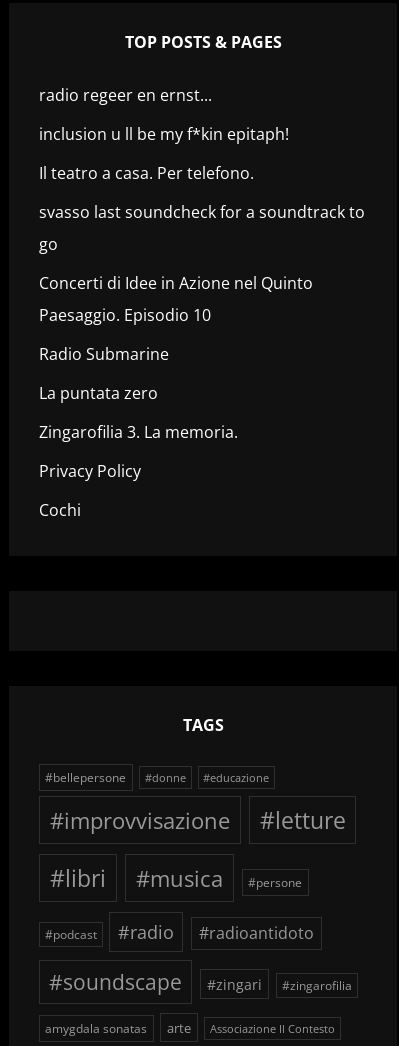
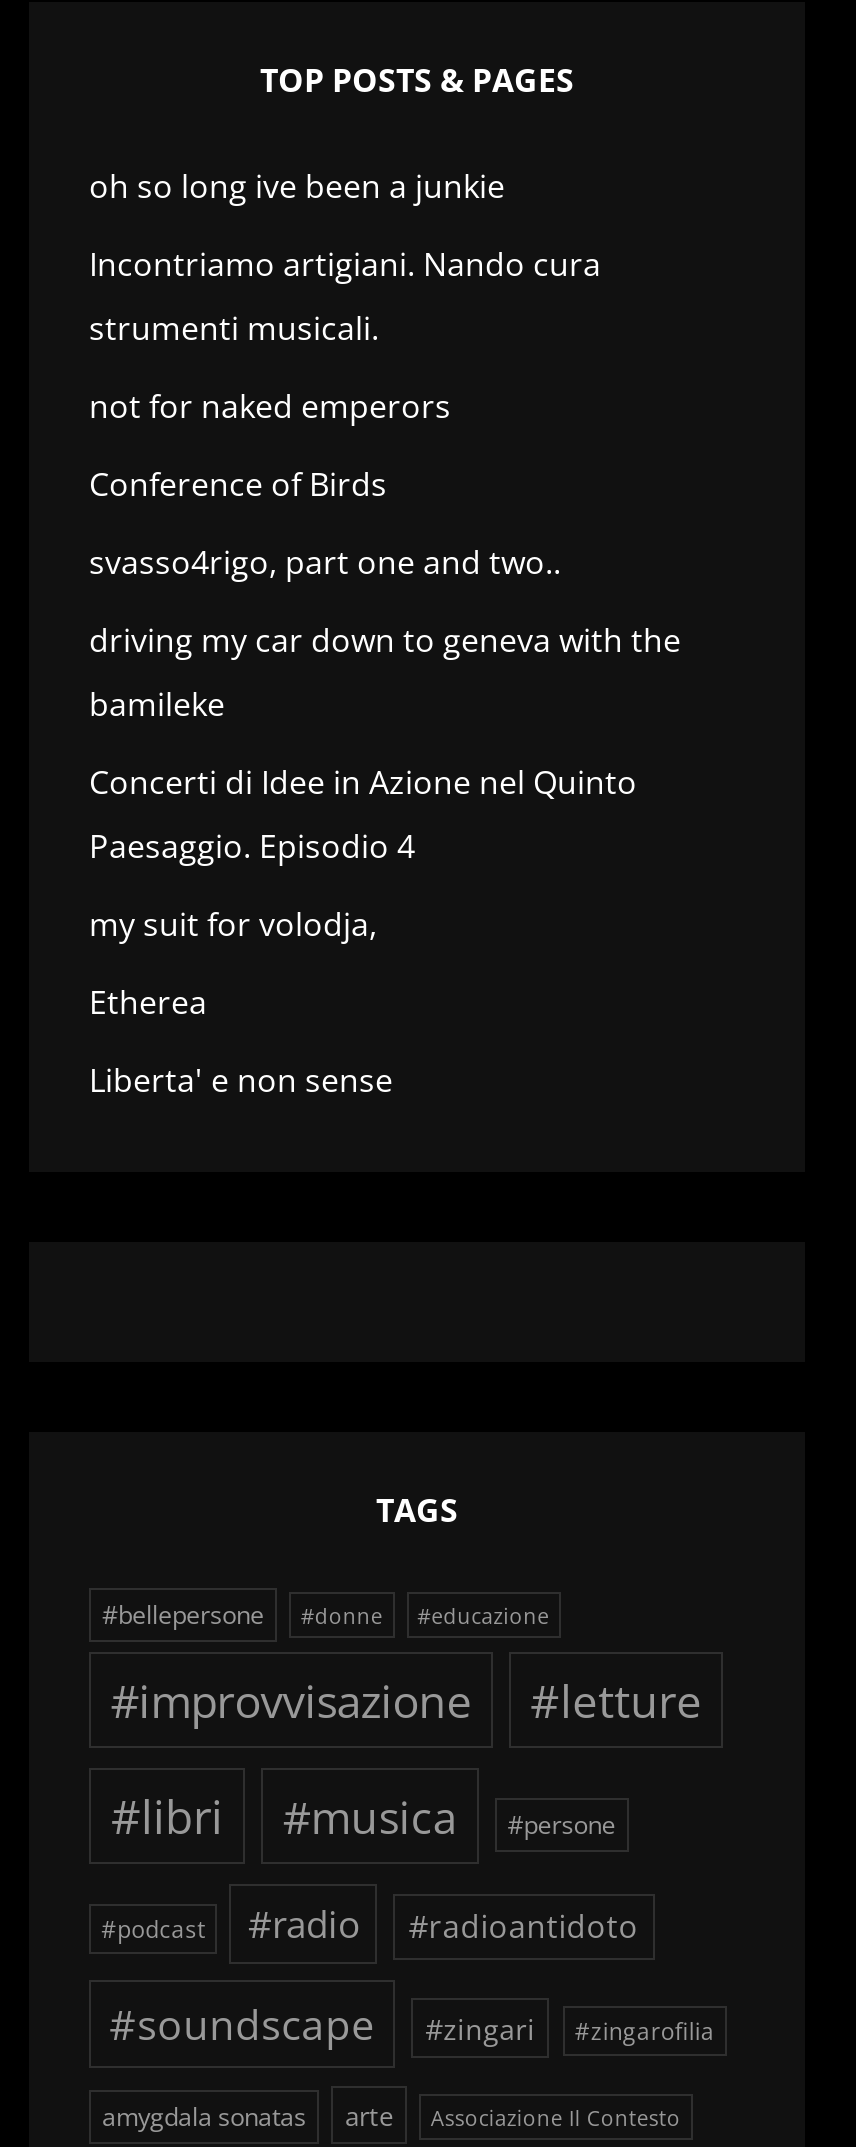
- radio regeer en ernst...
- inclusion u ll be my f*kin epitaph!
- Il teatro a casa. Per telefono.
- svasso last soundcheck for a soundtrack to
- go
+ oh so long ive been a junkie
+ Incontriamo artigiani. Nando cura
+ strumenti musicali.
+ not for naked emperors
+ Conference of Birds
+ svasso4rigo, part one and two..
+ driving my car down to geneva with the
+ bamileke

moved down: Concerti di Idee in Azione nel Quinto

- Paesaggio. Episodio 10
- Radio Submarine
- La puntata zero
- Zingarofilia 3. La memoria.
- Privacy Policy
- Cochi
+ Paesaggio. Episodio 4
+ my suit for volodja,
+ Etherea
+ Liberta' e non sense
